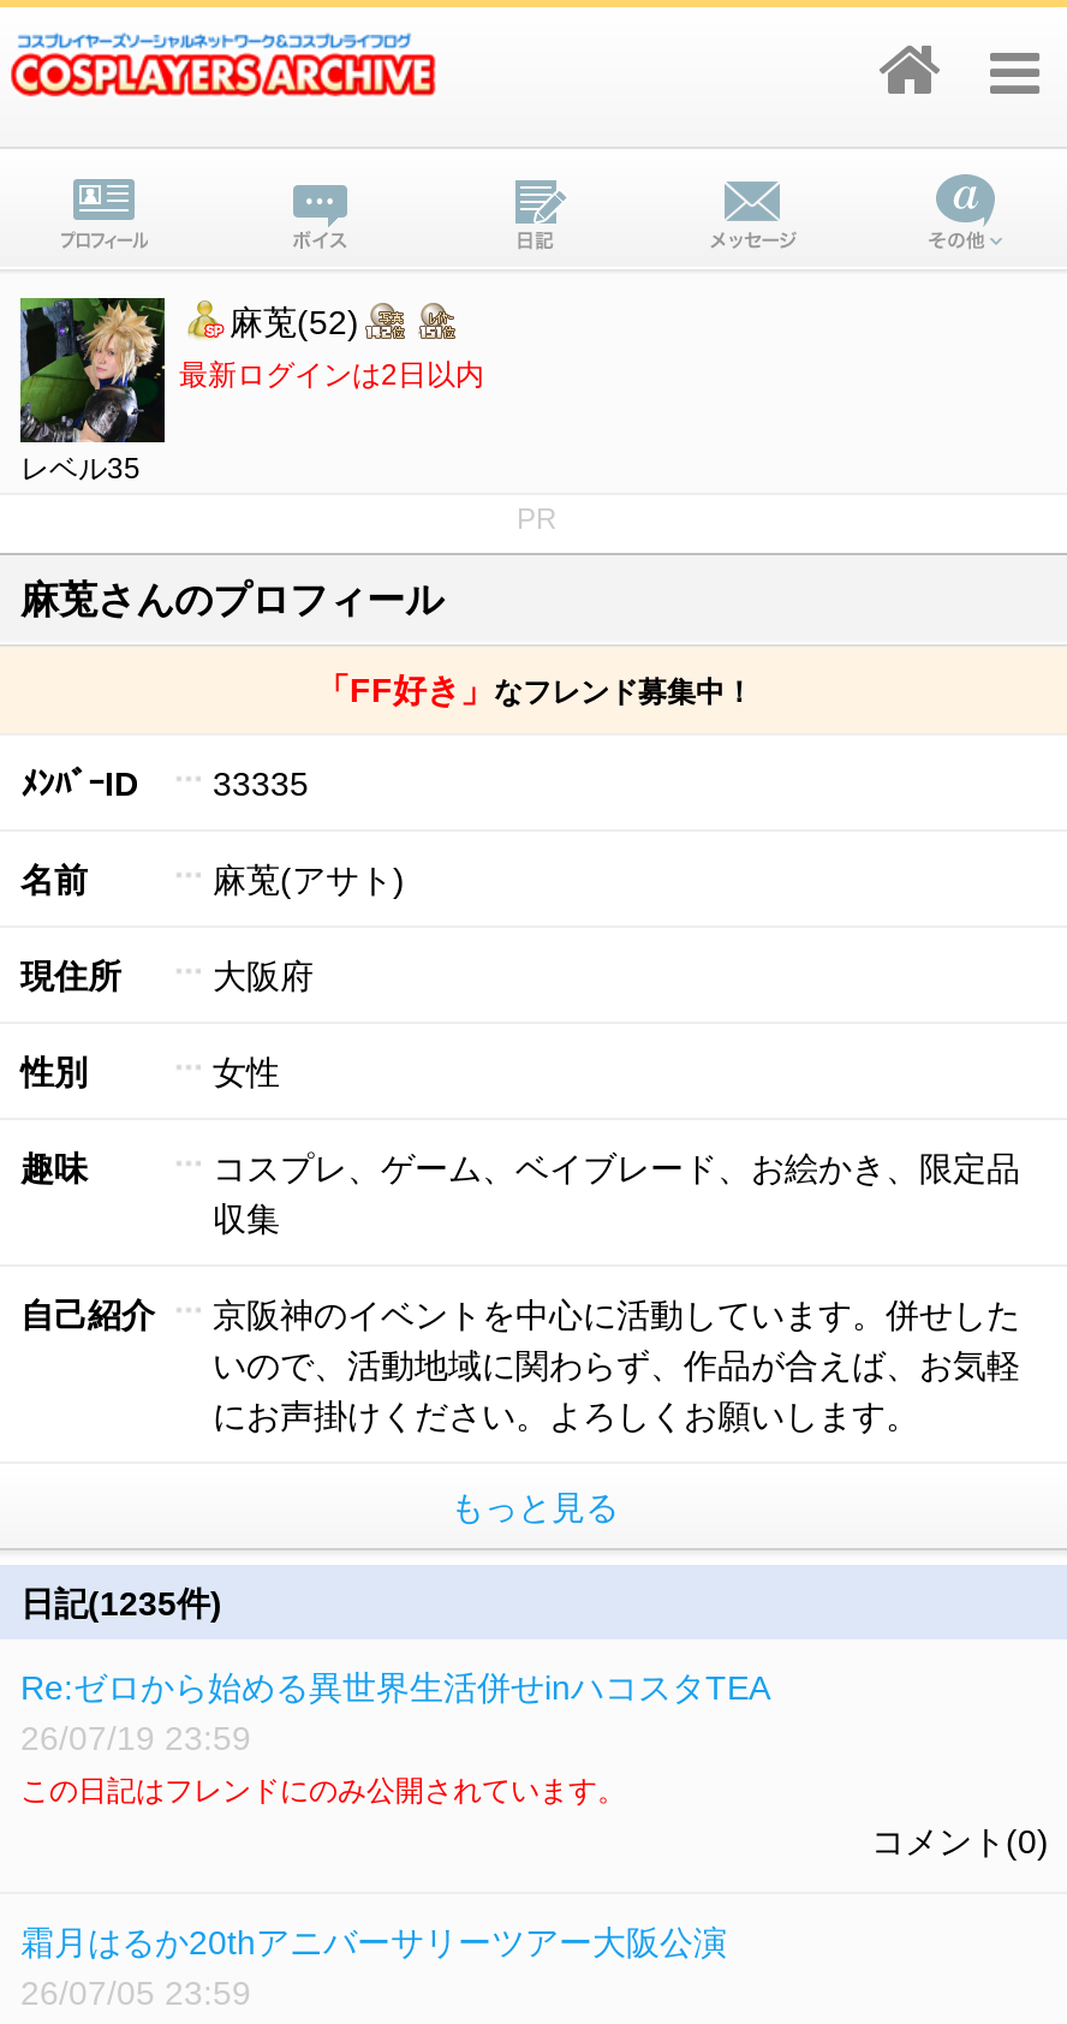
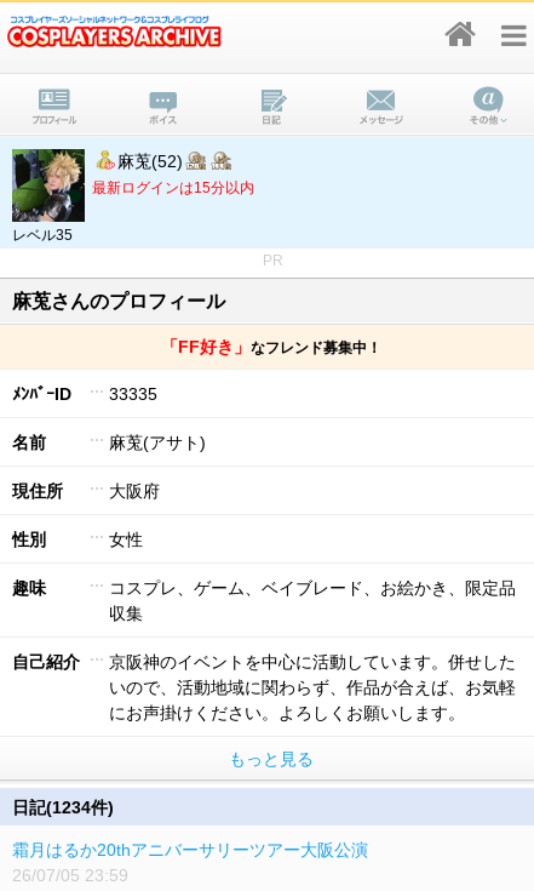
- 最新ログインは2日以内
+ 最新ログインは15分以内

- 日記(1235件)
- Re:ゼロから始める異世界生活併せinハコスタTEA
- 26/07/19 23:59
- この日記はフレンドにのみ公開されています。
- コメント(0)
+ 日記(1234件)
